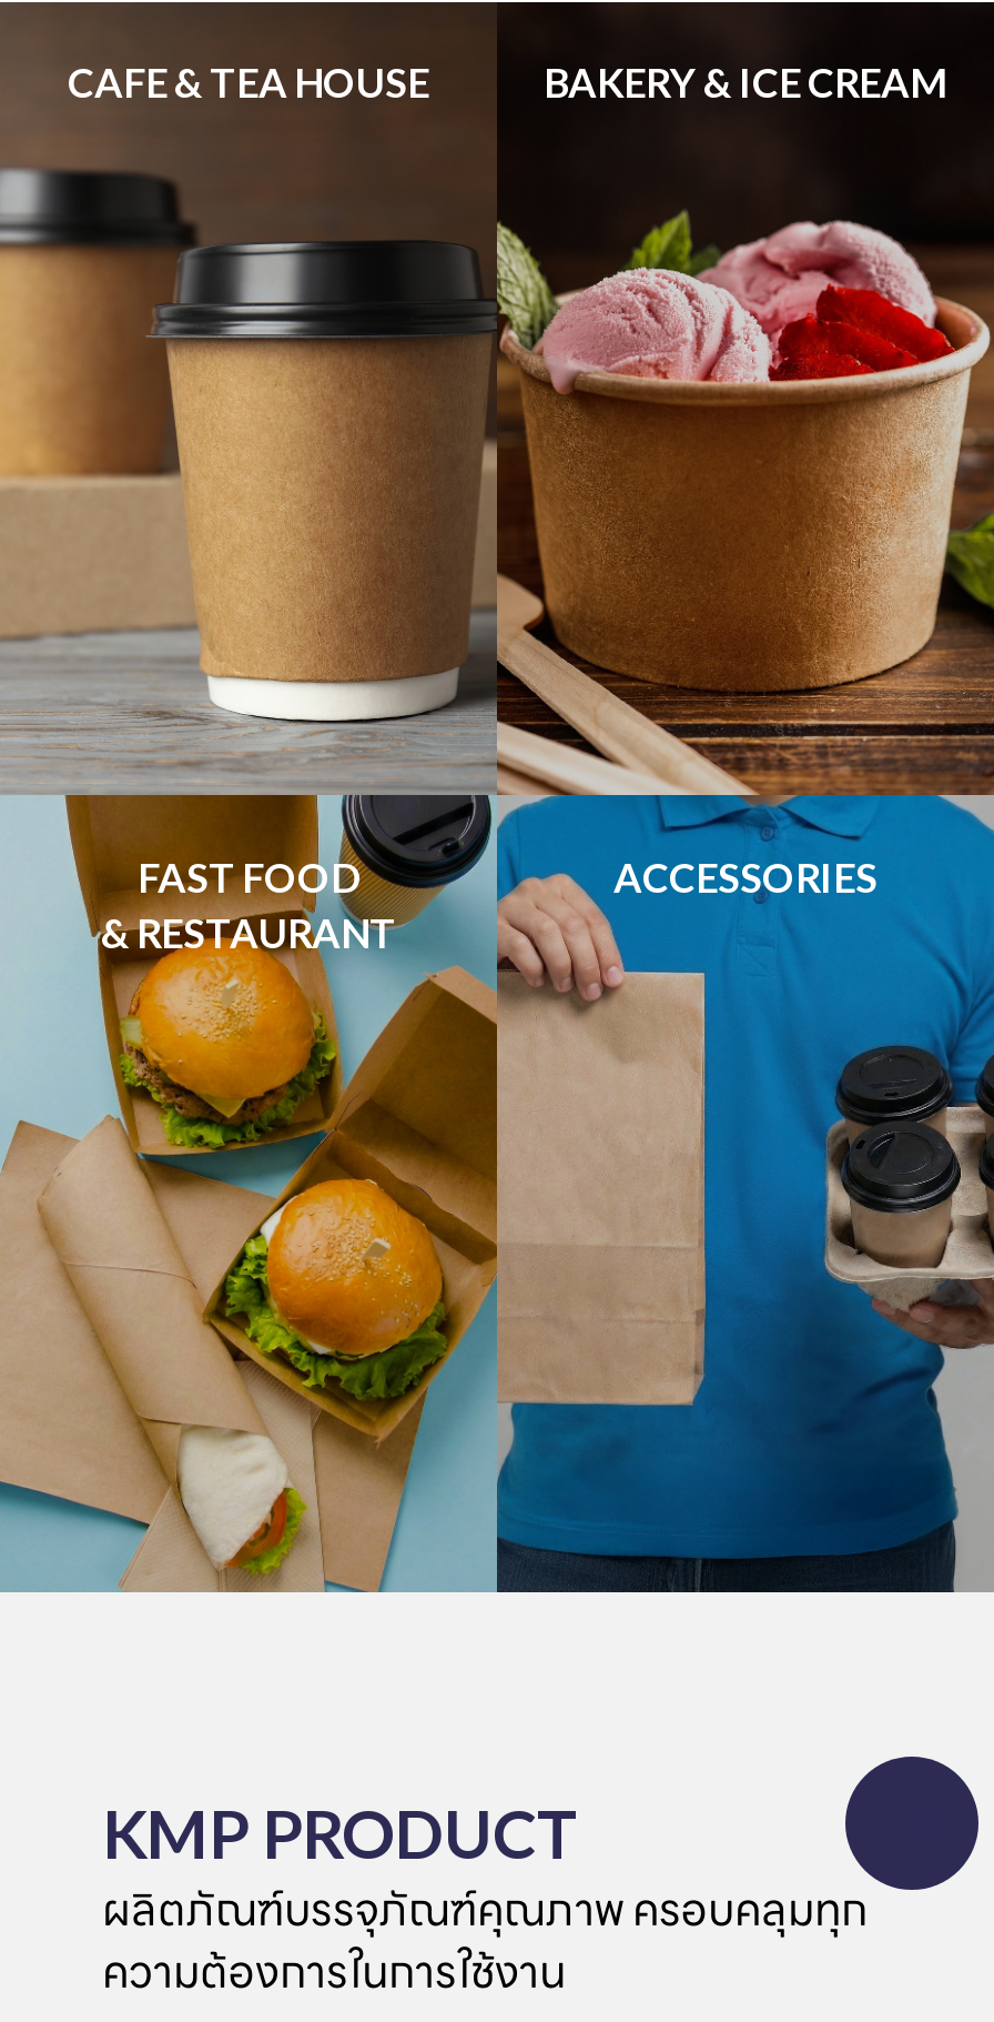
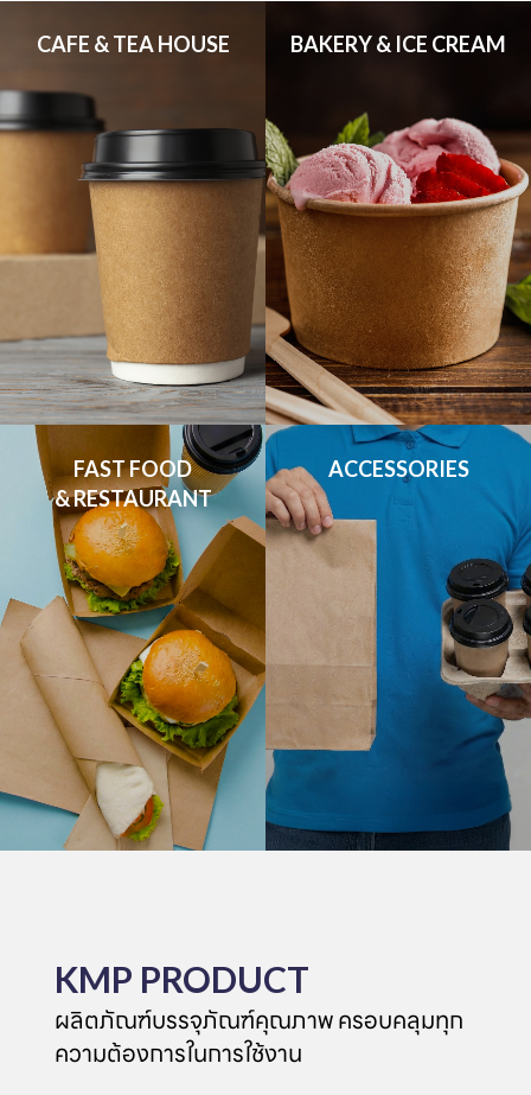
- [image]
